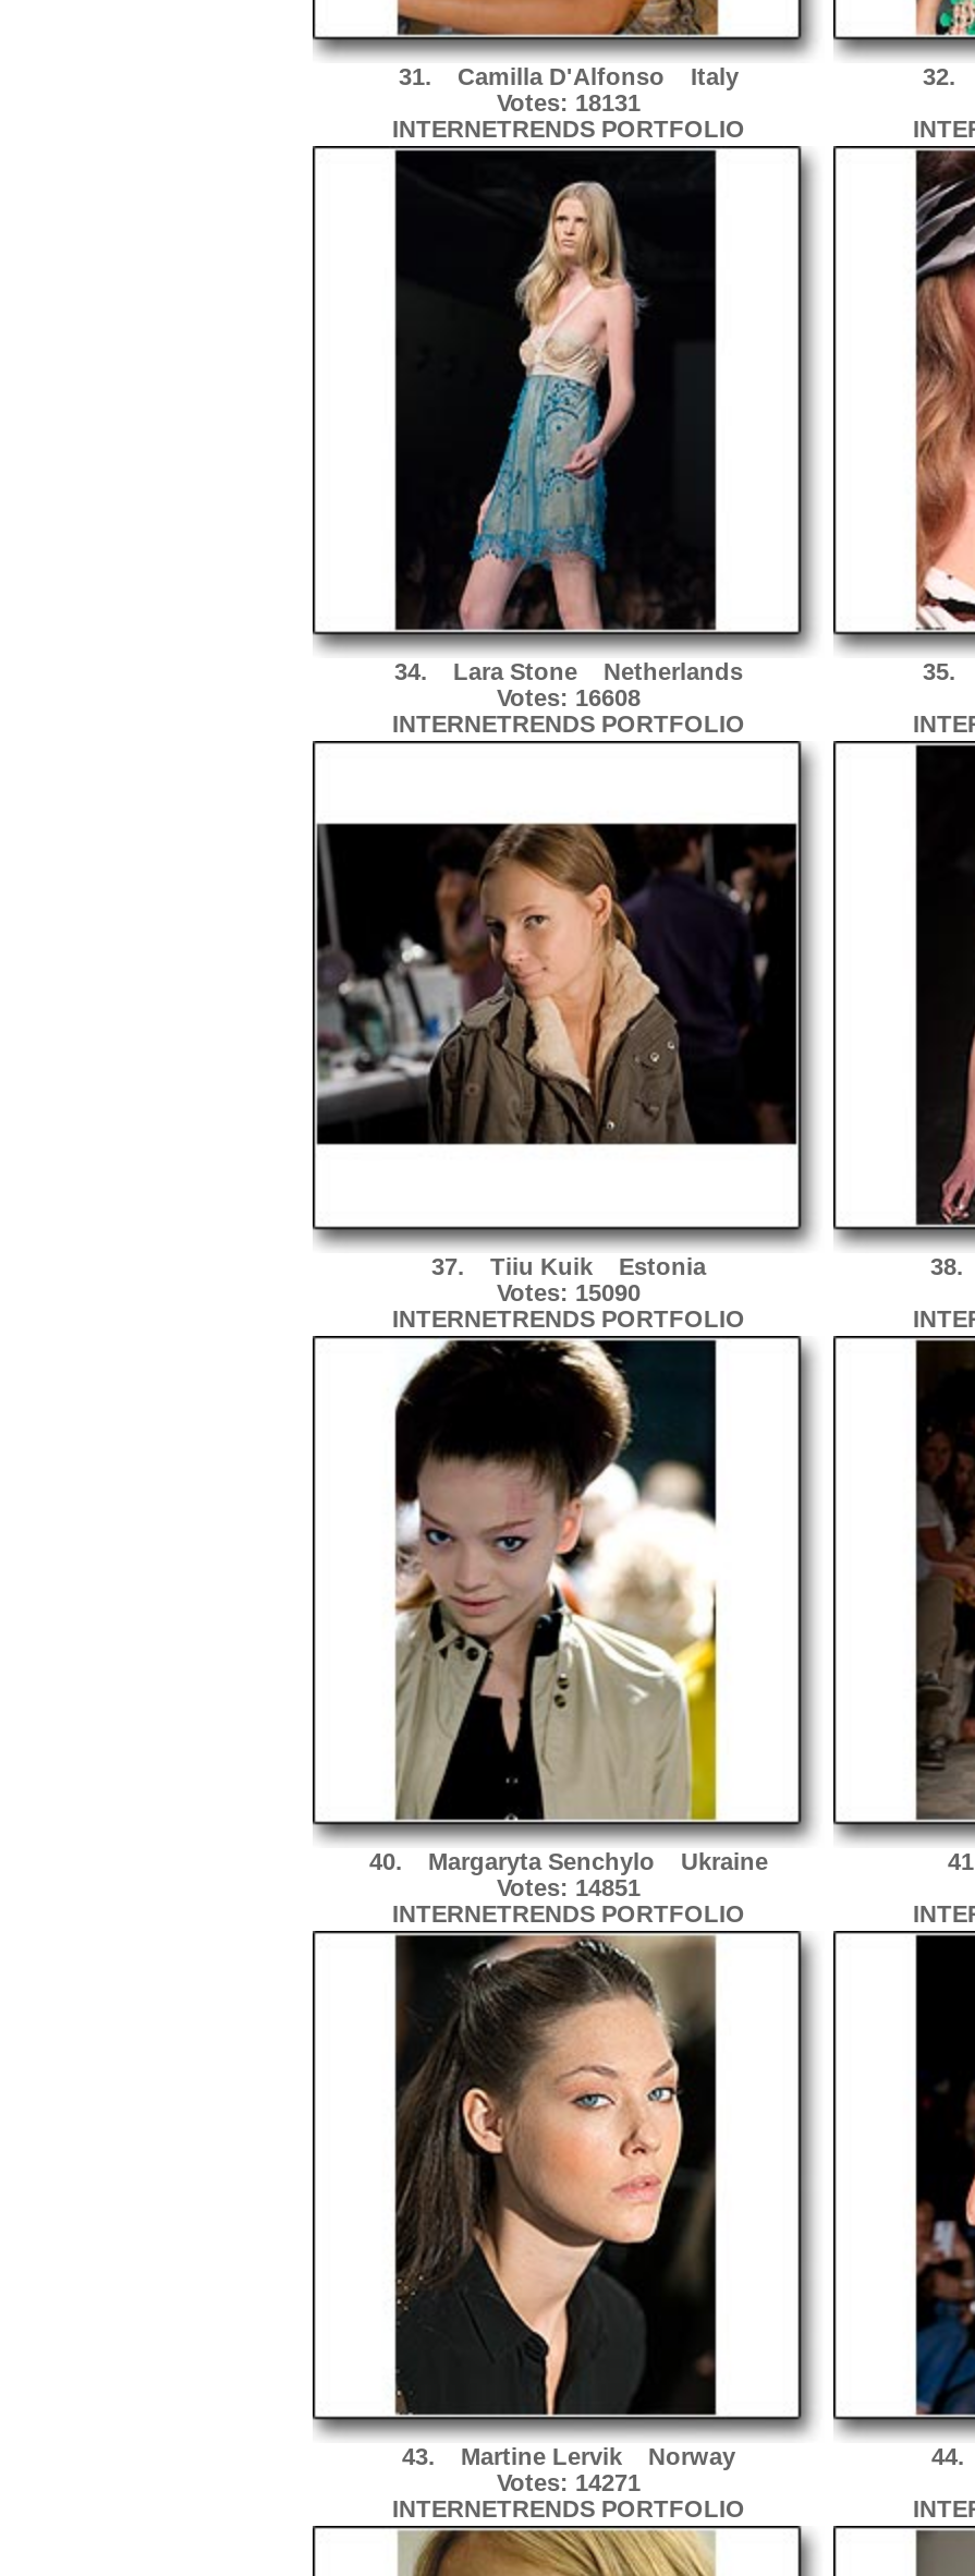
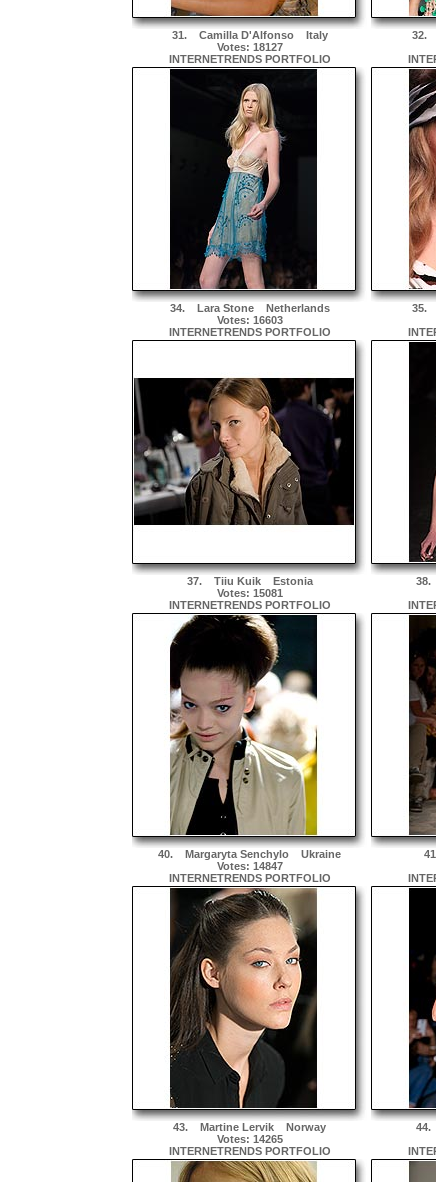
- Votes: 18131
+ Votes: 18127

- Votes: 16608
+ Votes: 16603

- Votes: 15090
+ Votes: 15081

- Votes: 14851
+ Votes: 14847

- Votes: 14271
+ Votes: 14265
